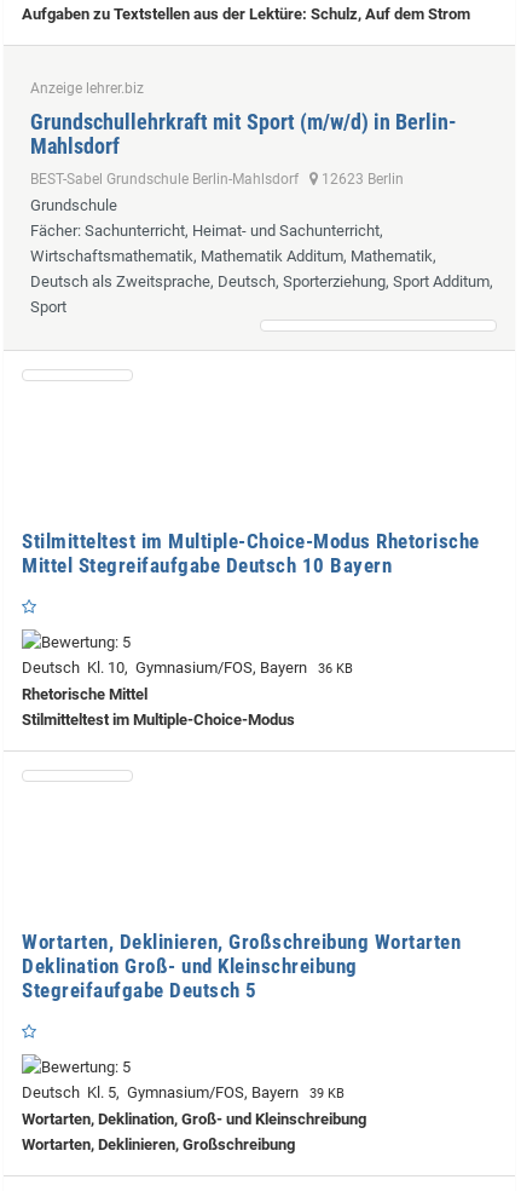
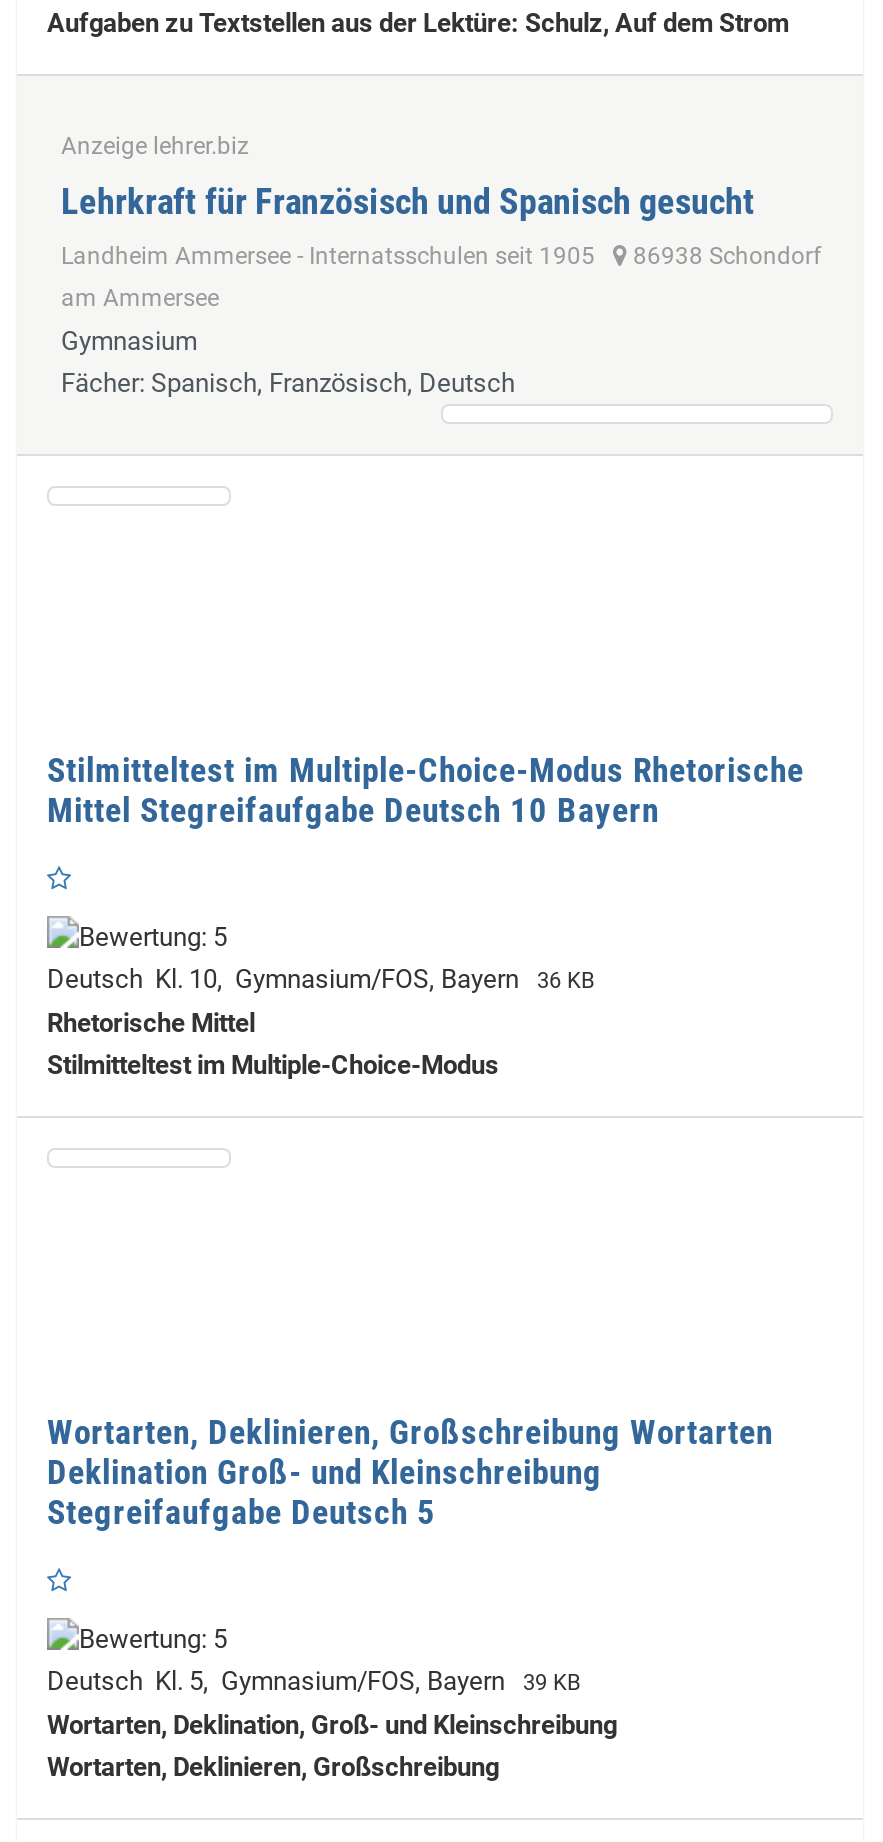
- Grundschullehrkraft mit Sport (m/w/d) in Berlin-
- Mahlsdorf
- BEST-Sabel Grundschule Berlin-Mahlsdorf 12623 Berlin
- Grundschule
- Fächer: Sachunterricht, Heimat- und Sachunterricht,
- Wirtschaftsmathematik, Mathematik Additum, Mathematik,
- Deutsch als Zweitsprache, Deutsch, Sporterziehung, Sport Additum,
- Sport
+ Lehrkraft für Französisch und Spanisch gesucht
+ Landheim Ammersee - Internatsschulen seit 1905 86938 Schondorf
+ am Ammersee
+ Gymnasium
+ Fächer: Spanisch, Französisch, Deutsch
